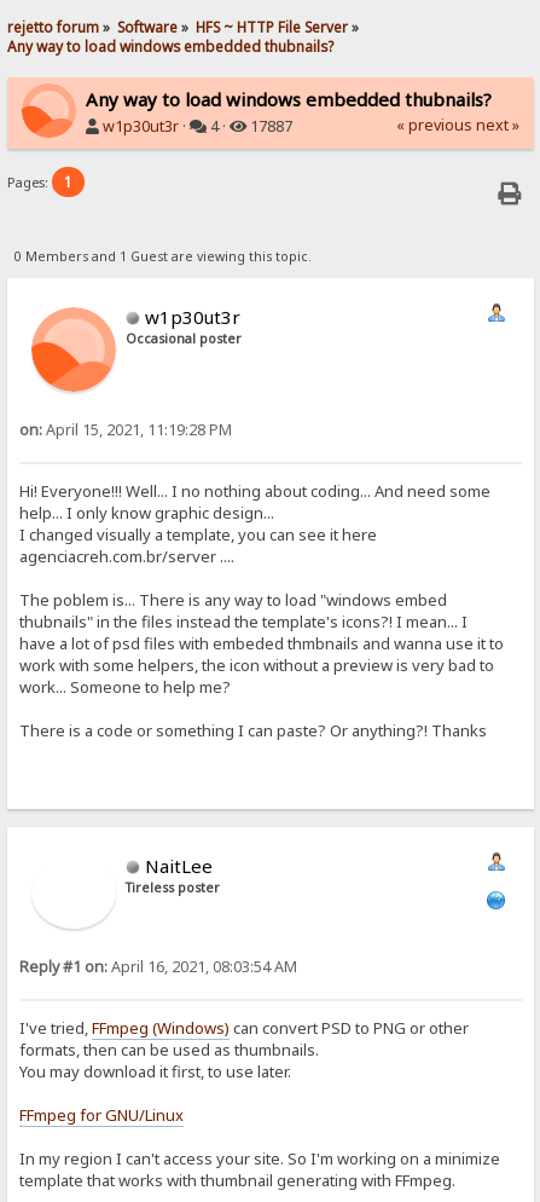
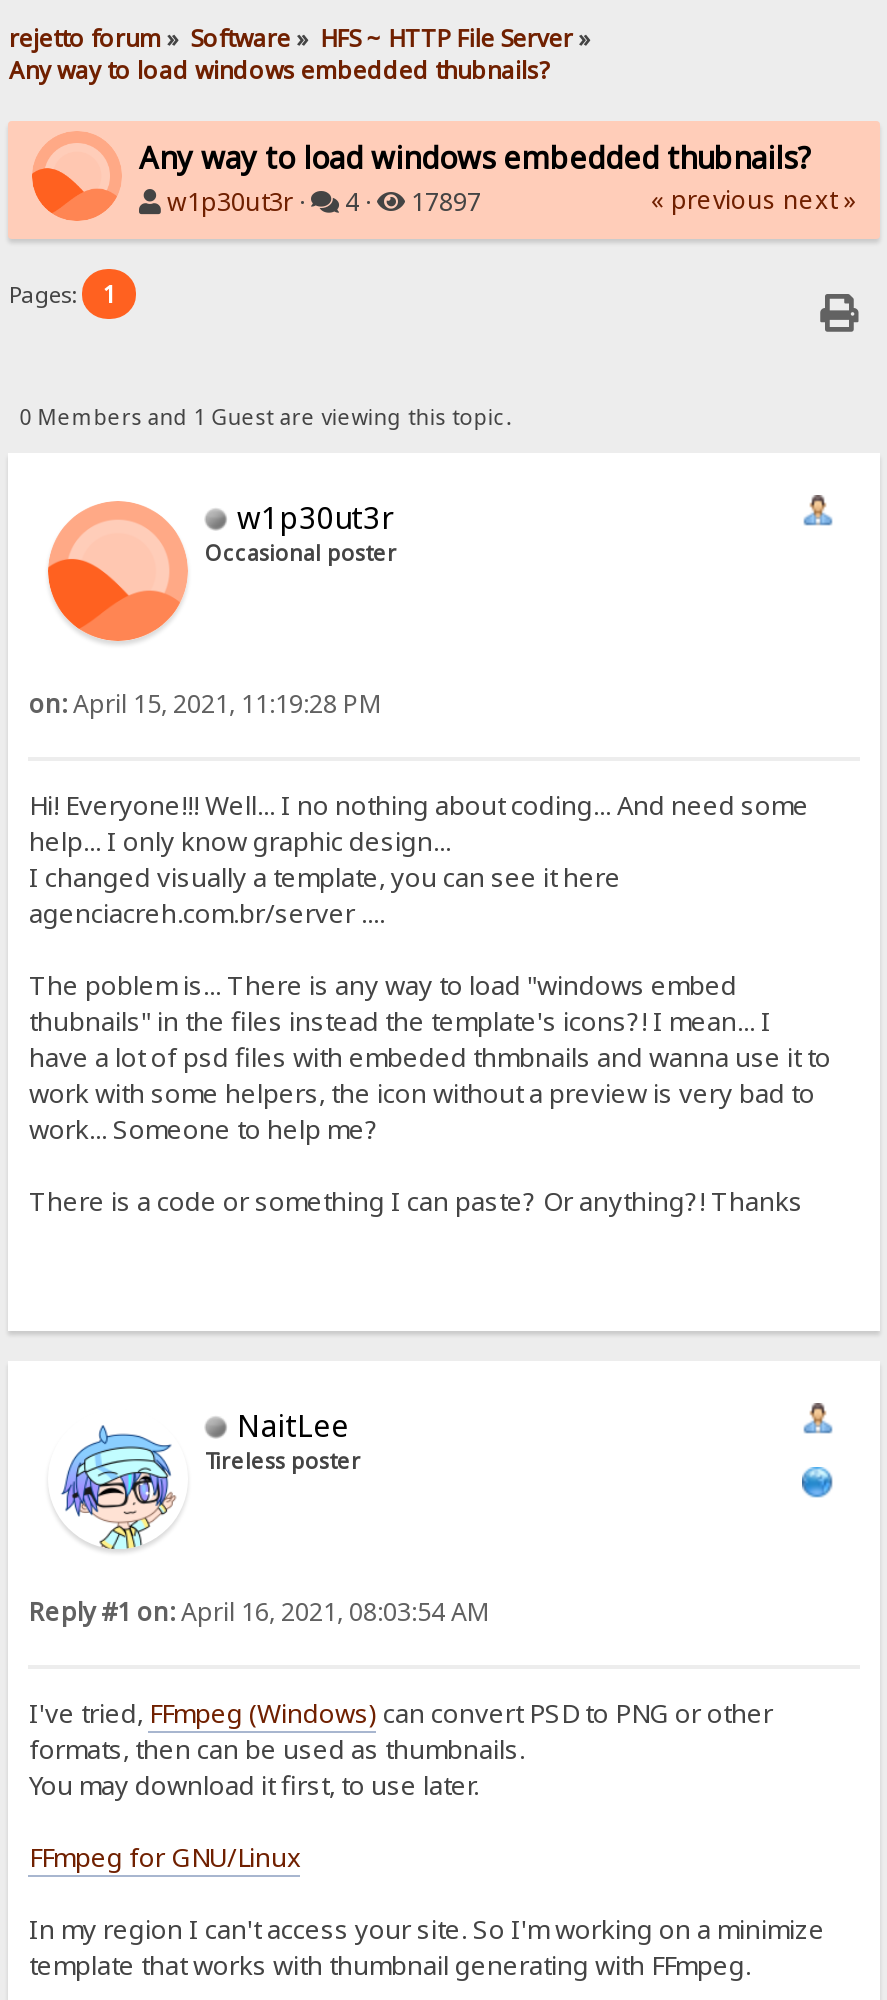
- w1p30ut3r · 4 · 17887
+ w1p30ut3r · 4 · 17897

+ [image]
